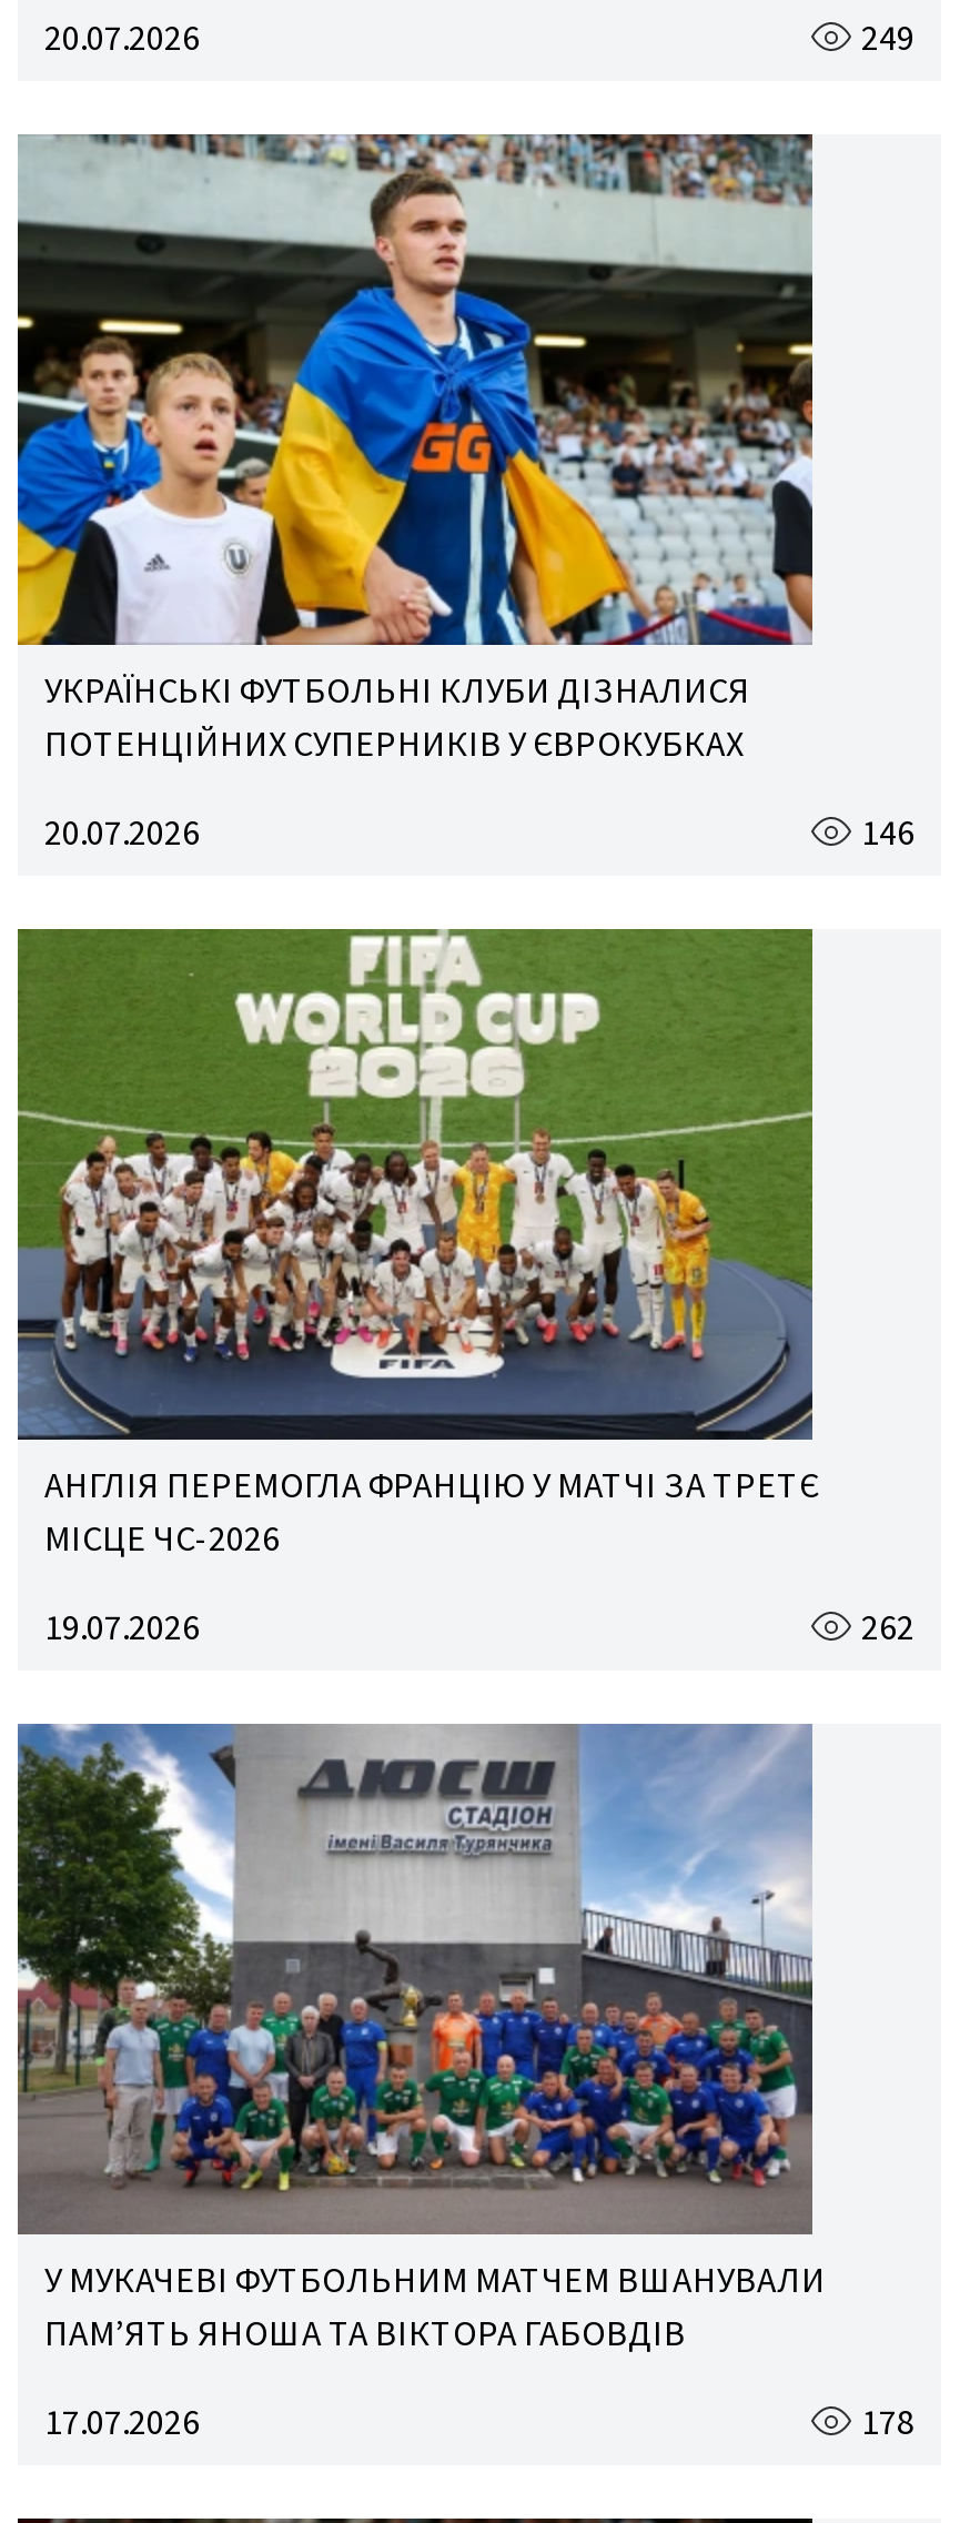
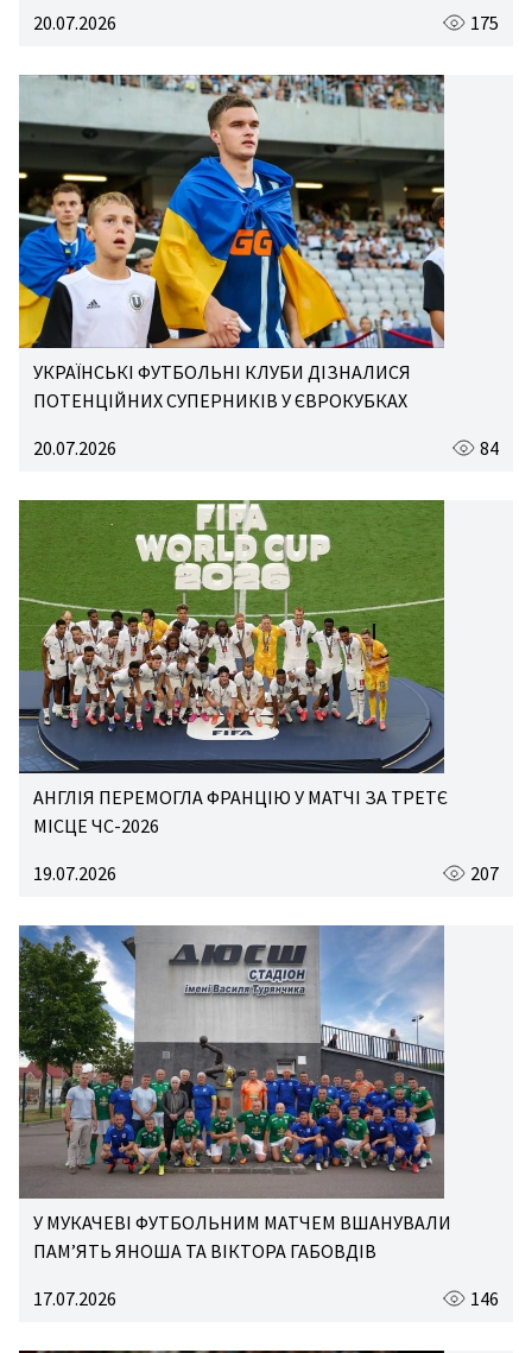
- 249
+ 175

- 146
+ 84

- 262
+ 207

- 178
+ 146
